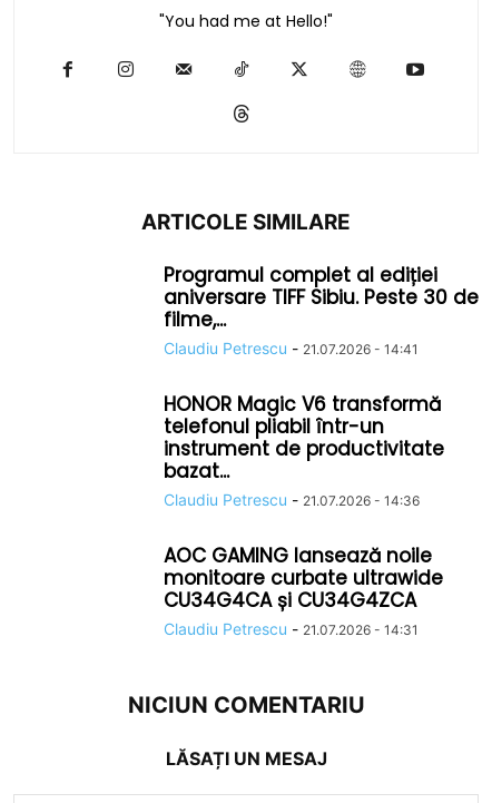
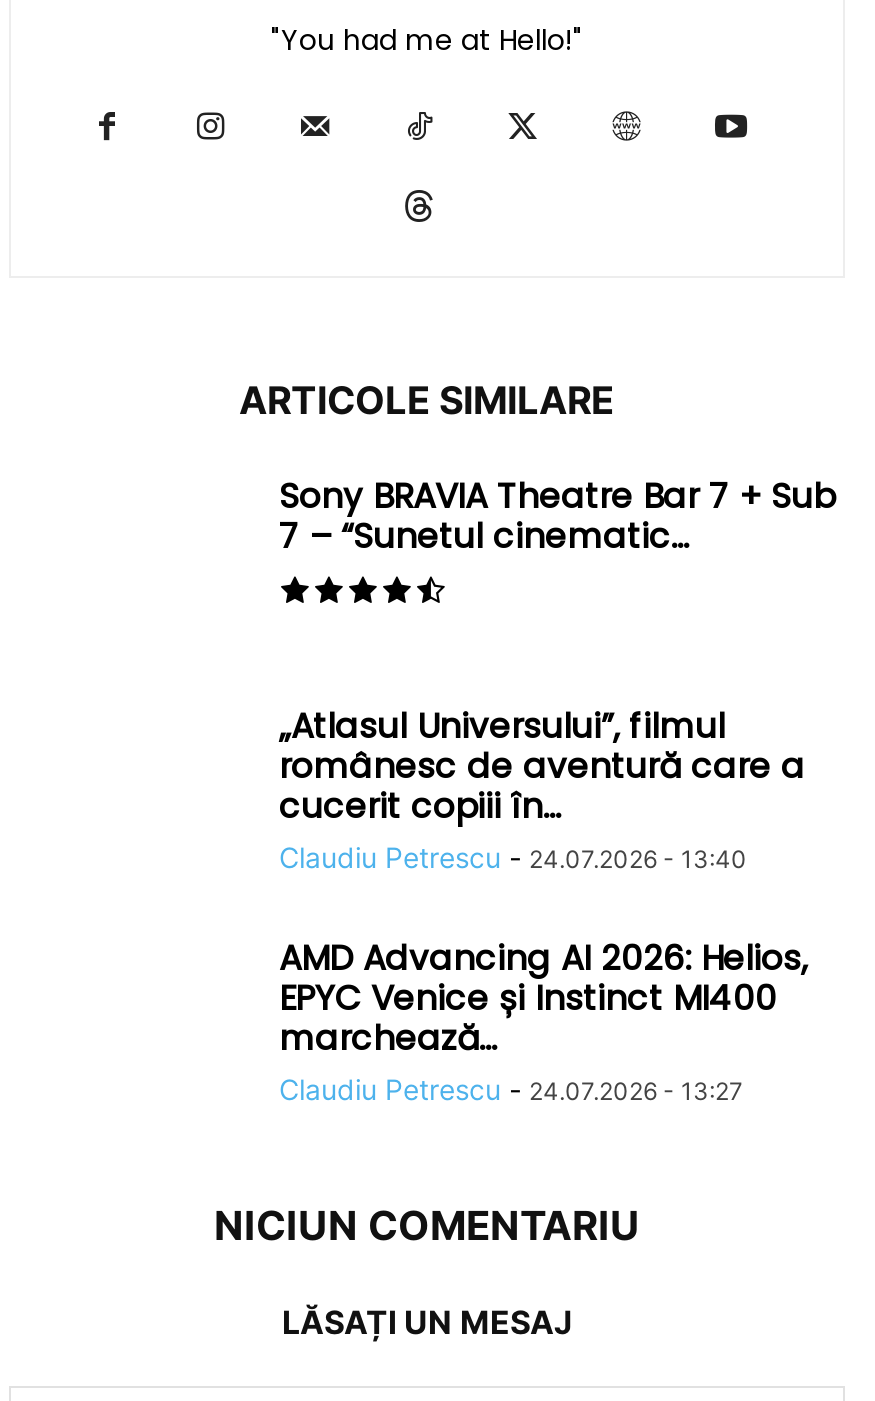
- Programul complet al ediției
- aniversare TIFF Sibiu. Peste 30 de
- filme,...
- Claudiu Petrescu - 21.07.2026 - 14:41
+ Sony BRAVIA Theatre Bar 7 + Sub
+ 7 – “Sunetul cinematic...

- HONOR Magic V6 transformă
- telefonul pliabil într-un
- instrument de productivitate
- bazat...
- Claudiu Petrescu - 21.07.2026 - 14:36
+ „Atlasul Universului”, filmul
+ românesc de aventură care a
+ cucerit copiii în...
+ Claudiu Petrescu - 24.07.2026 - 13:40

- AOC GAMING lansează noile
- monitoare curbate ultrawide
- CU34G4CA și CU34G4ZCA
- Claudiu Petrescu - 21.07.2026 - 14:31
+ AMD Advancing AI 2026: Helios,
+ EPYC Venice și Instinct MI400
+ marchează...
+ Claudiu Petrescu - 24.07.2026 - 13:27
